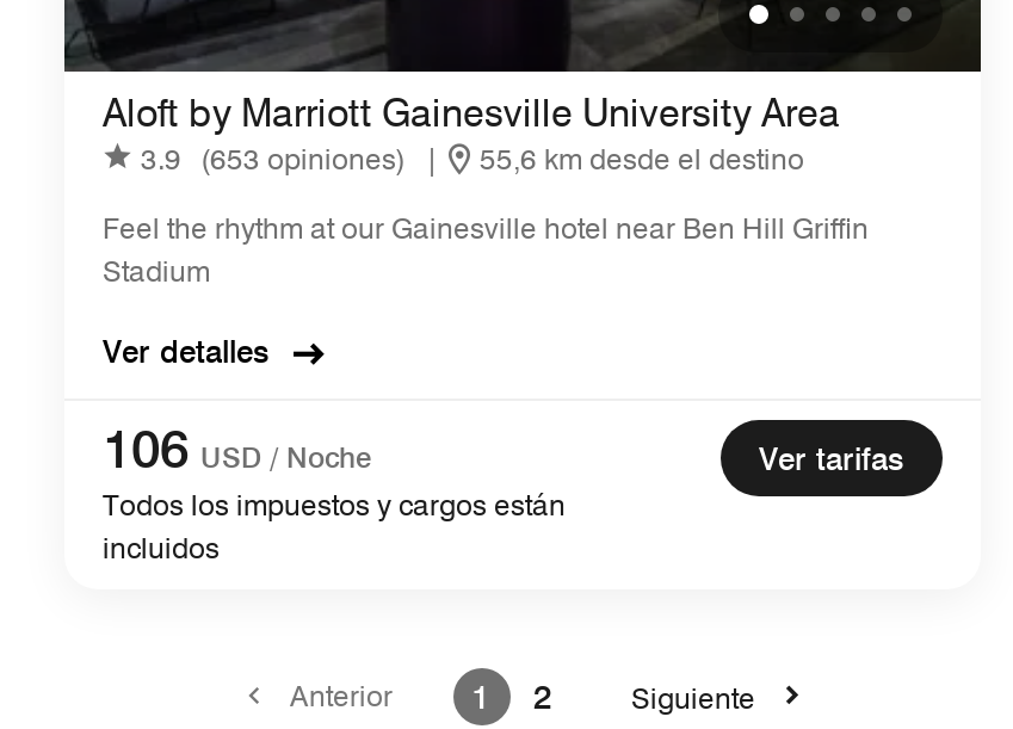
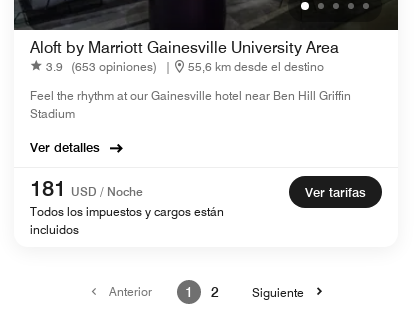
- 106 USD / Noche
+ 181 USD / Noche
